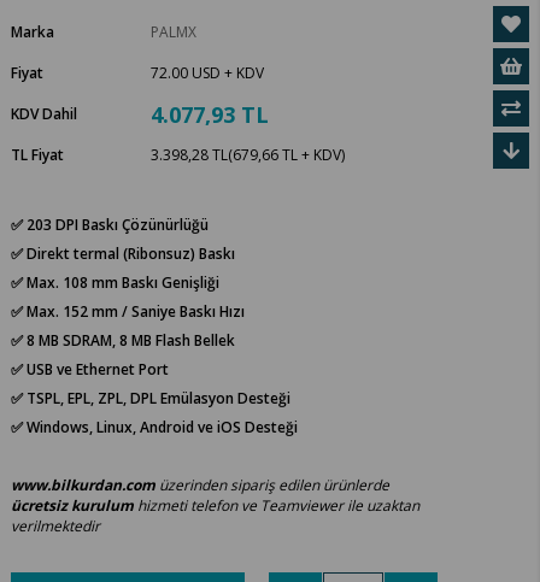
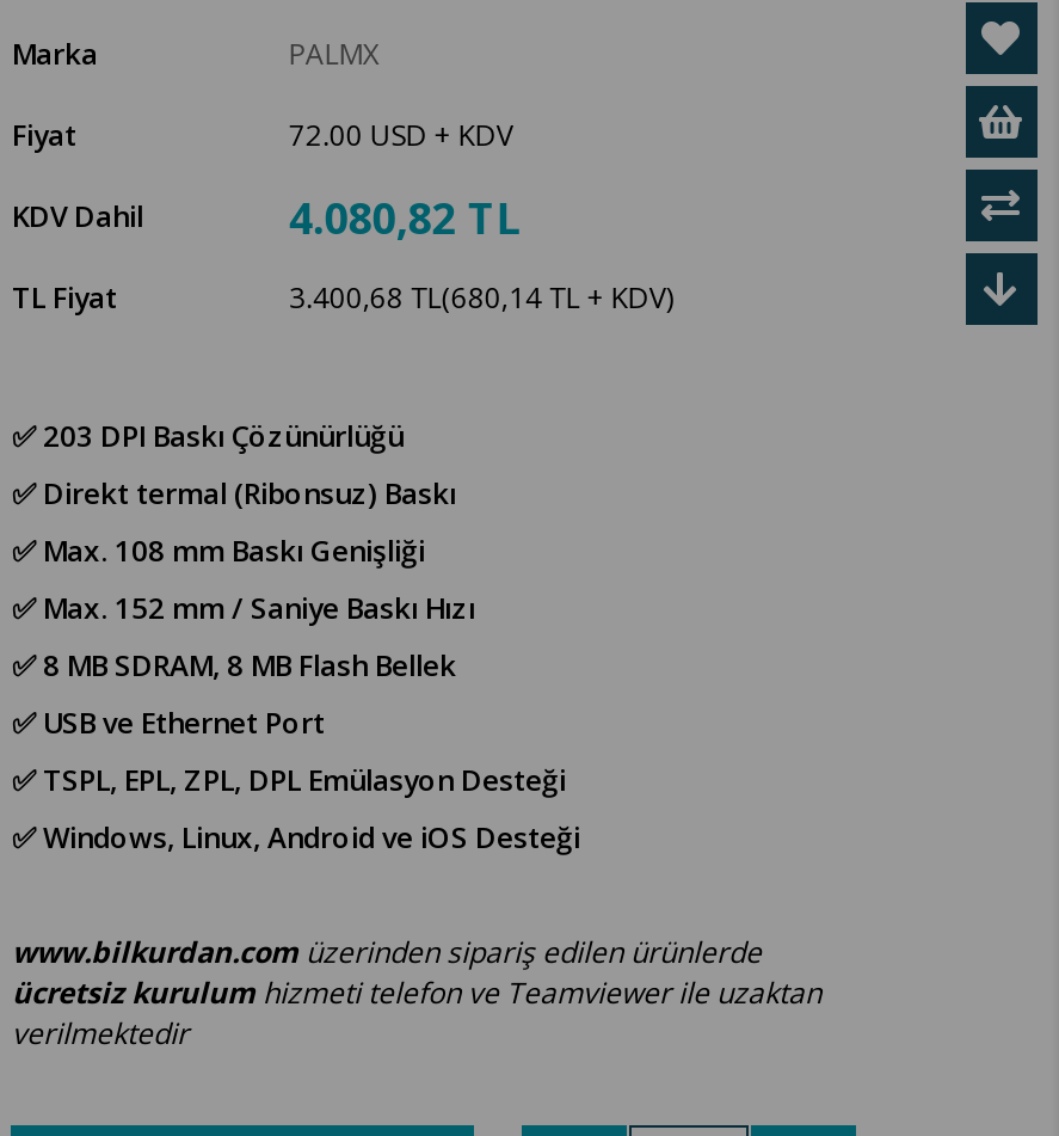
- 4.077,93 TL
+ 4.080,82 TL

- 3.398,28 TL(679,66 TL + KDV)
+ 3.400,68 TL(680,14 TL + KDV)
